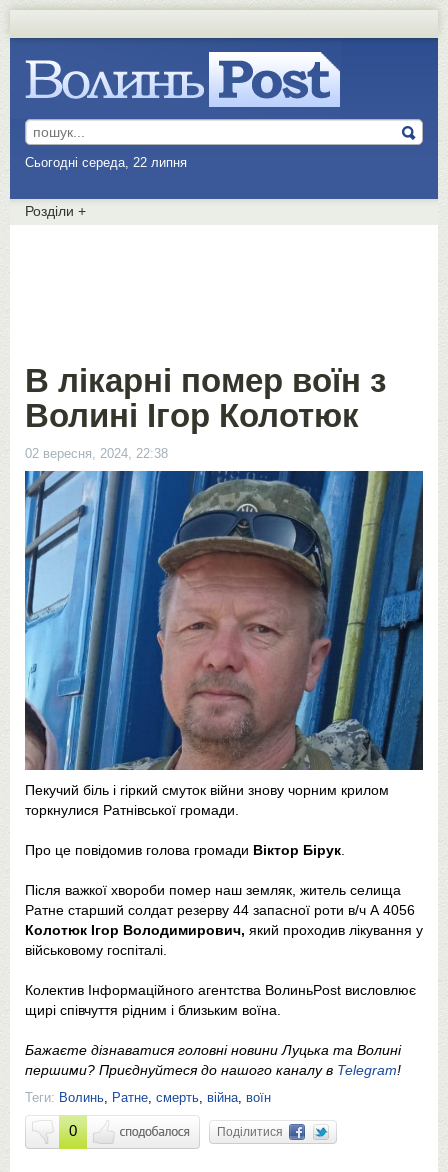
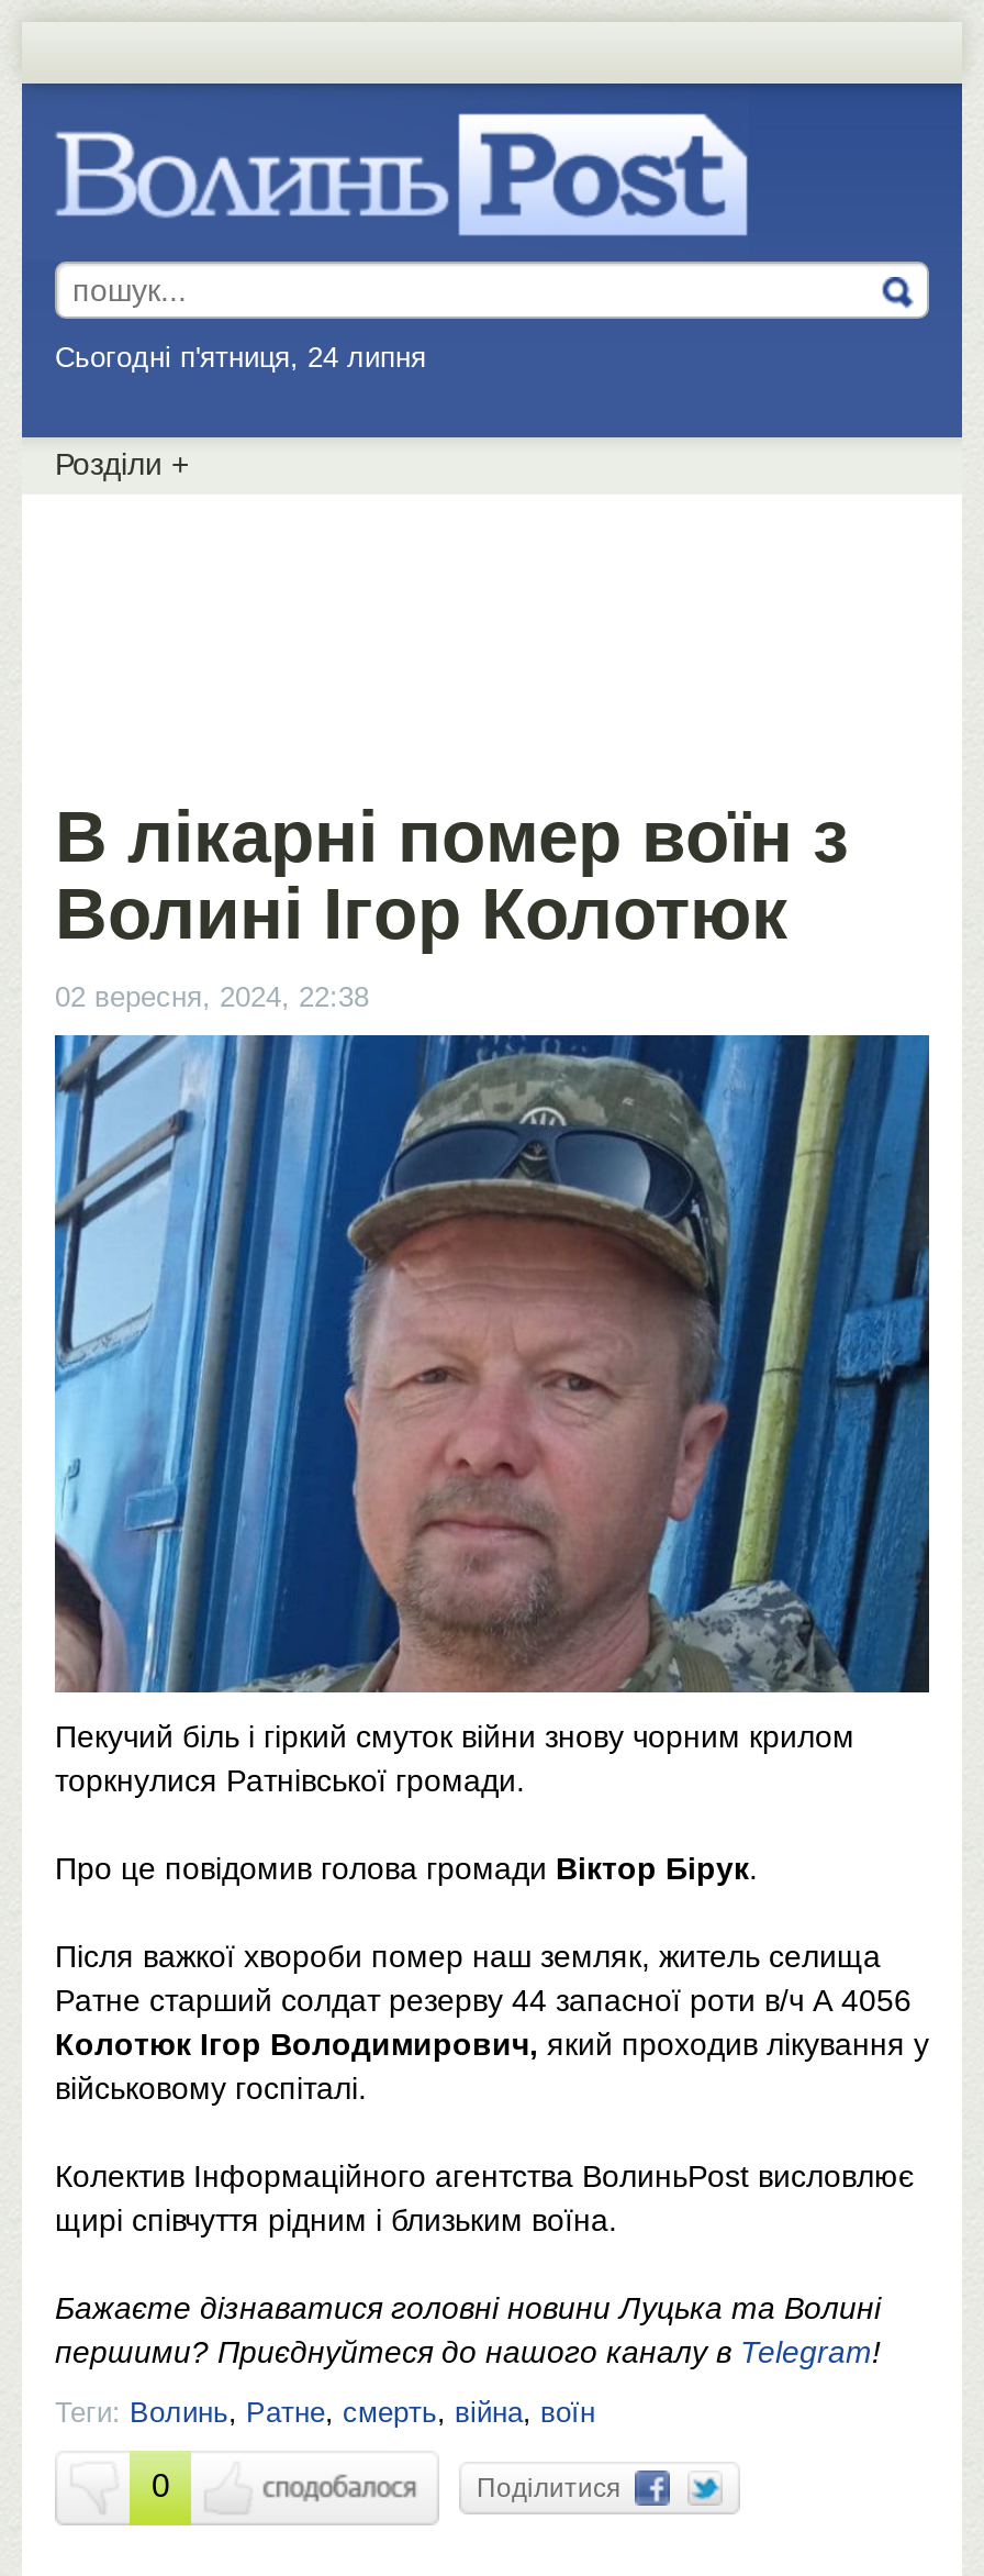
- Сьогодні середа, 22 липня
+ Сьогодні п'ятниця, 24 липня
